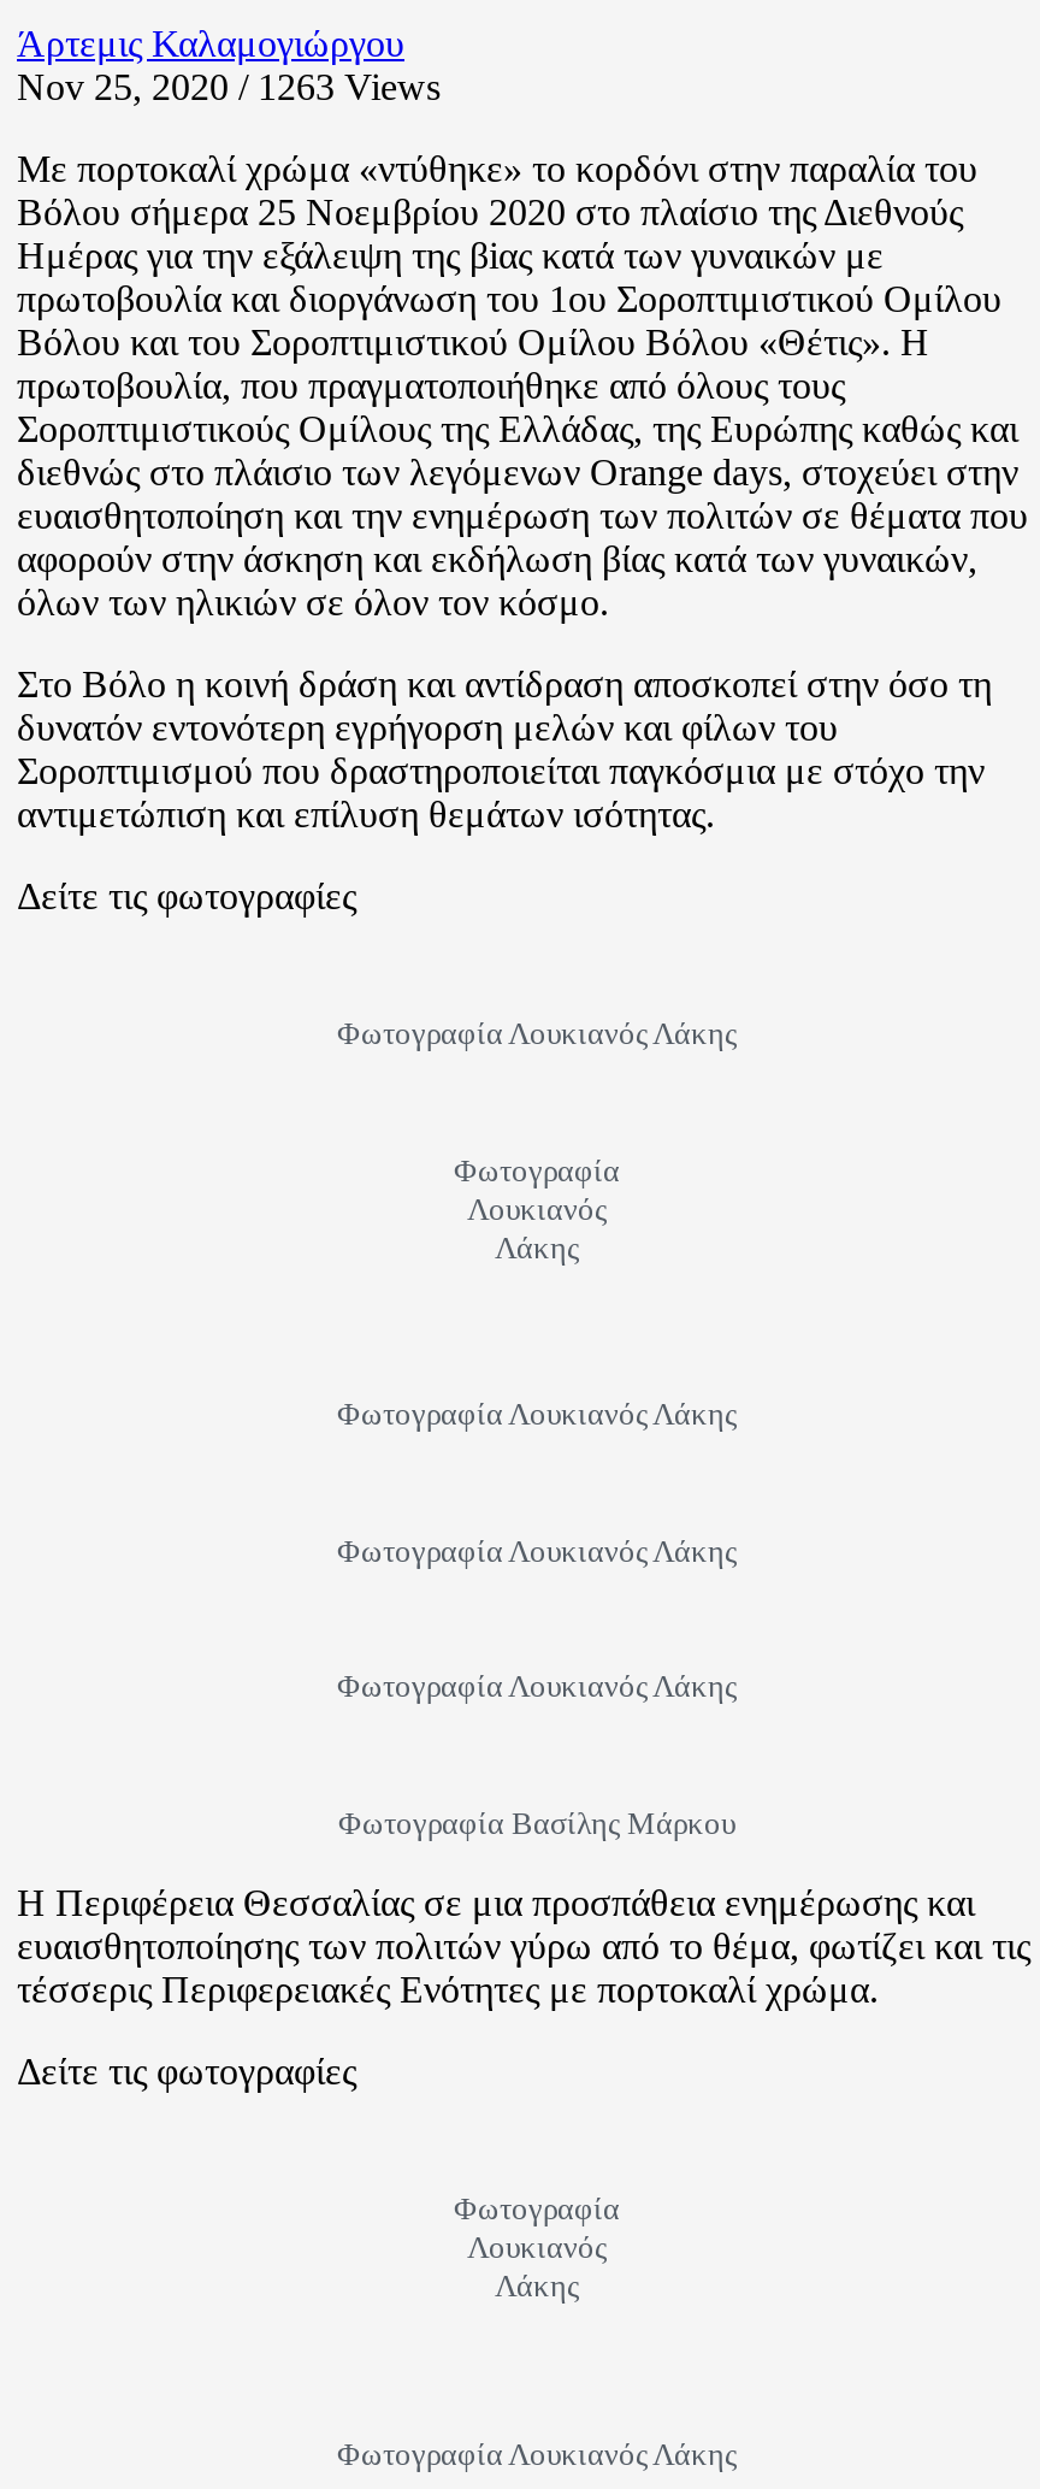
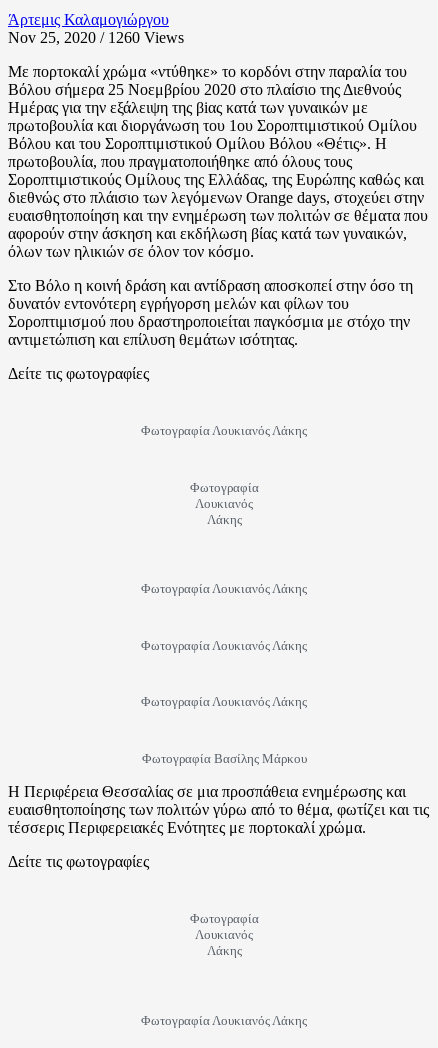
- Nov 25, 2020 / 1263 Views
+ Nov 25, 2020 / 1260 Views
